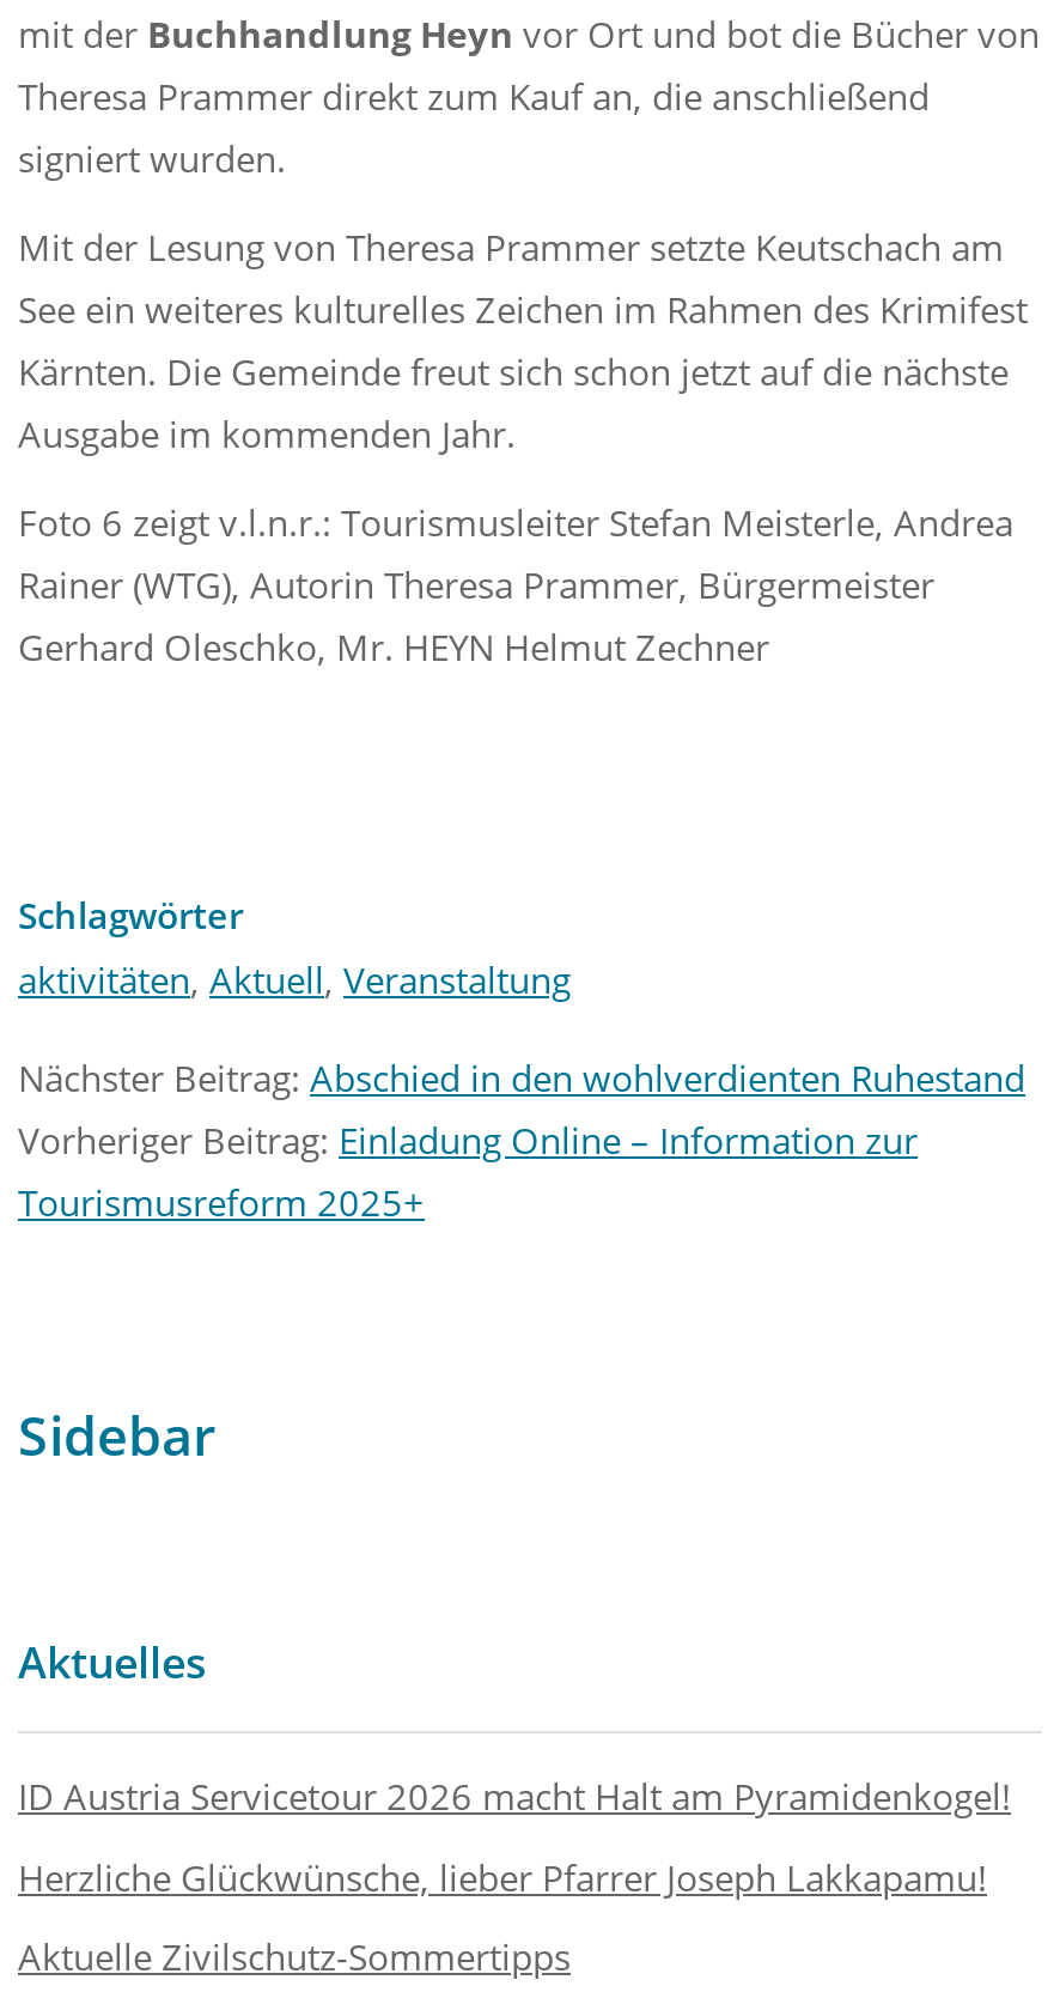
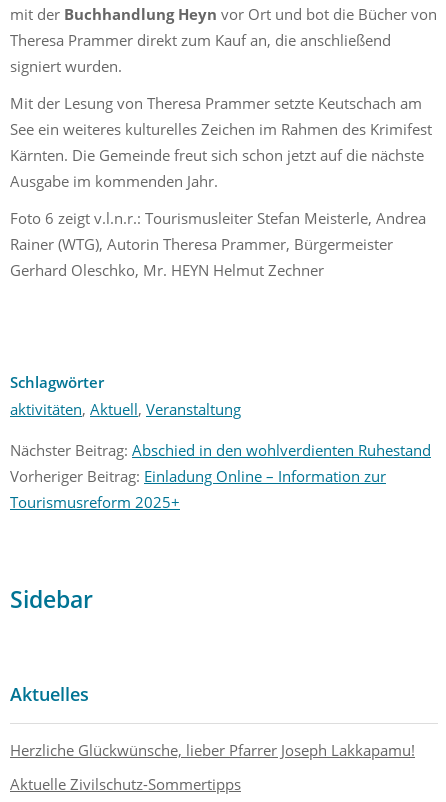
- ID Austria Servicetour 2026 macht Halt am Pyramidenkogel!
